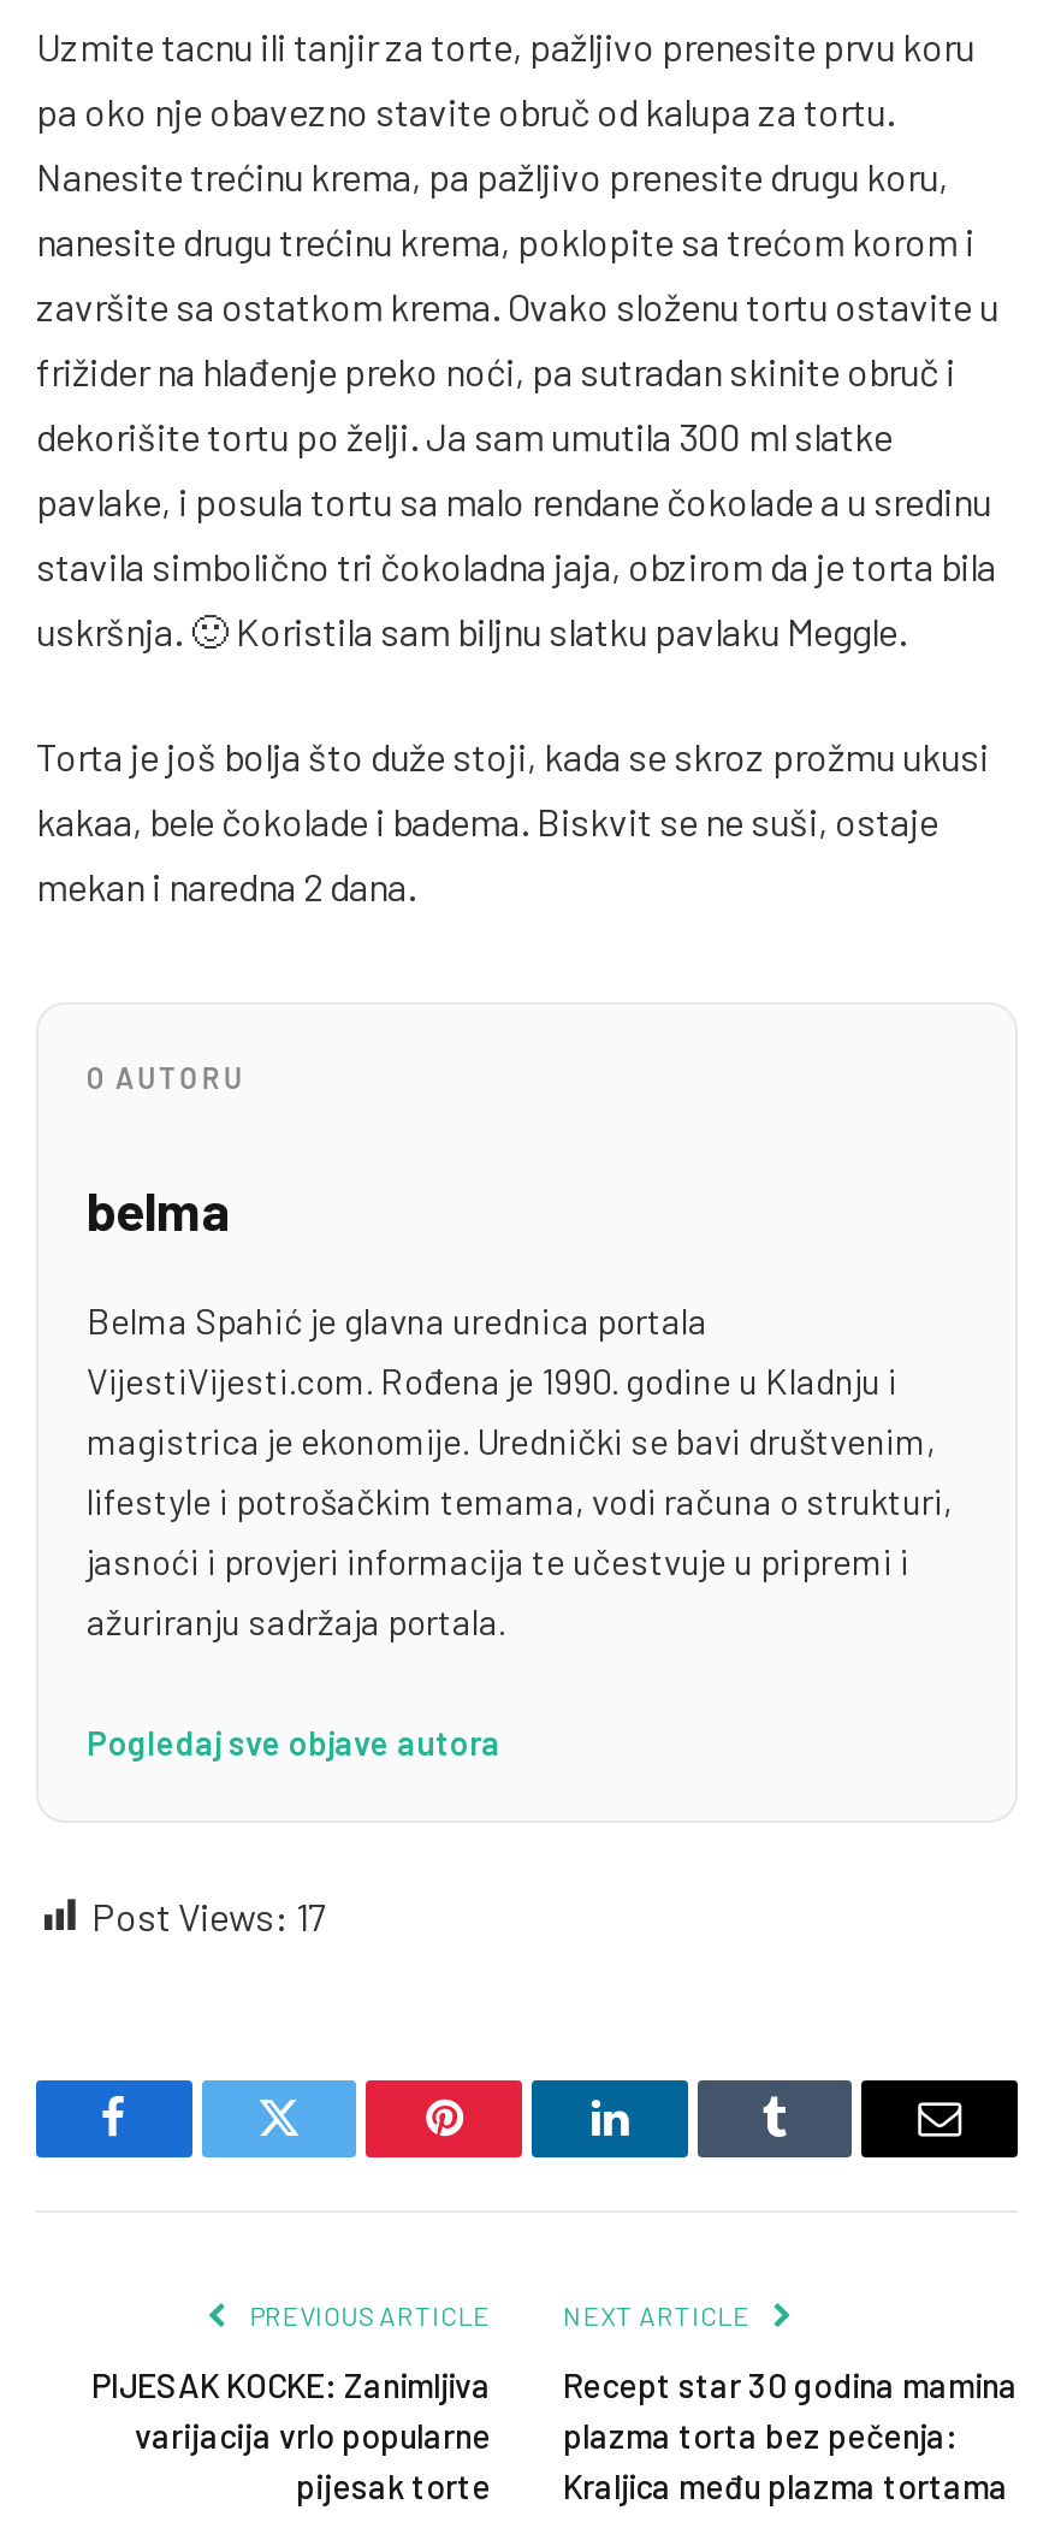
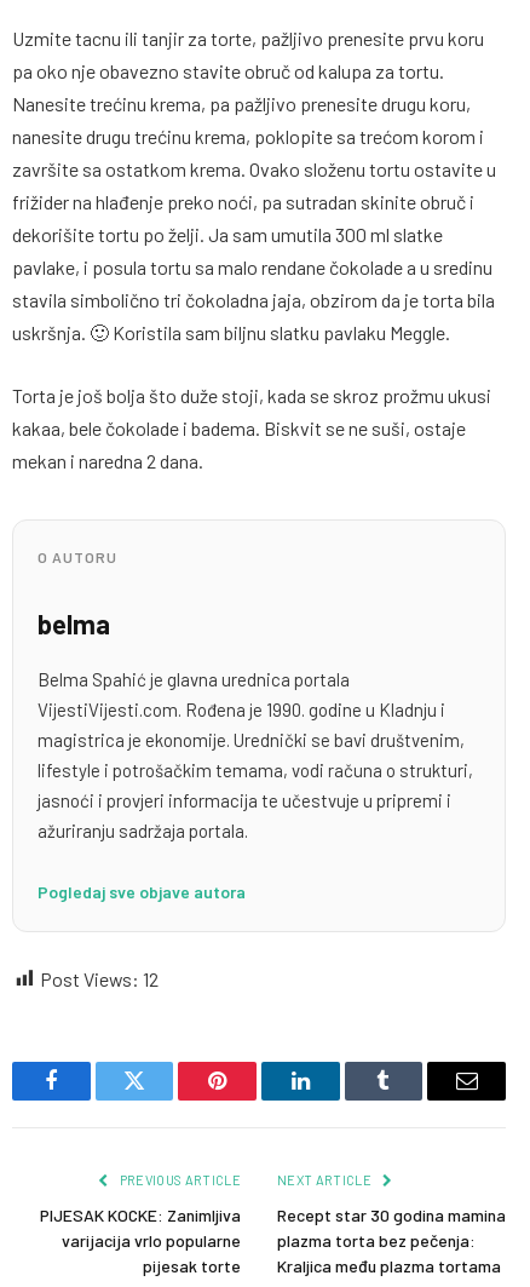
- Post Views: 17
+ Post Views: 12
